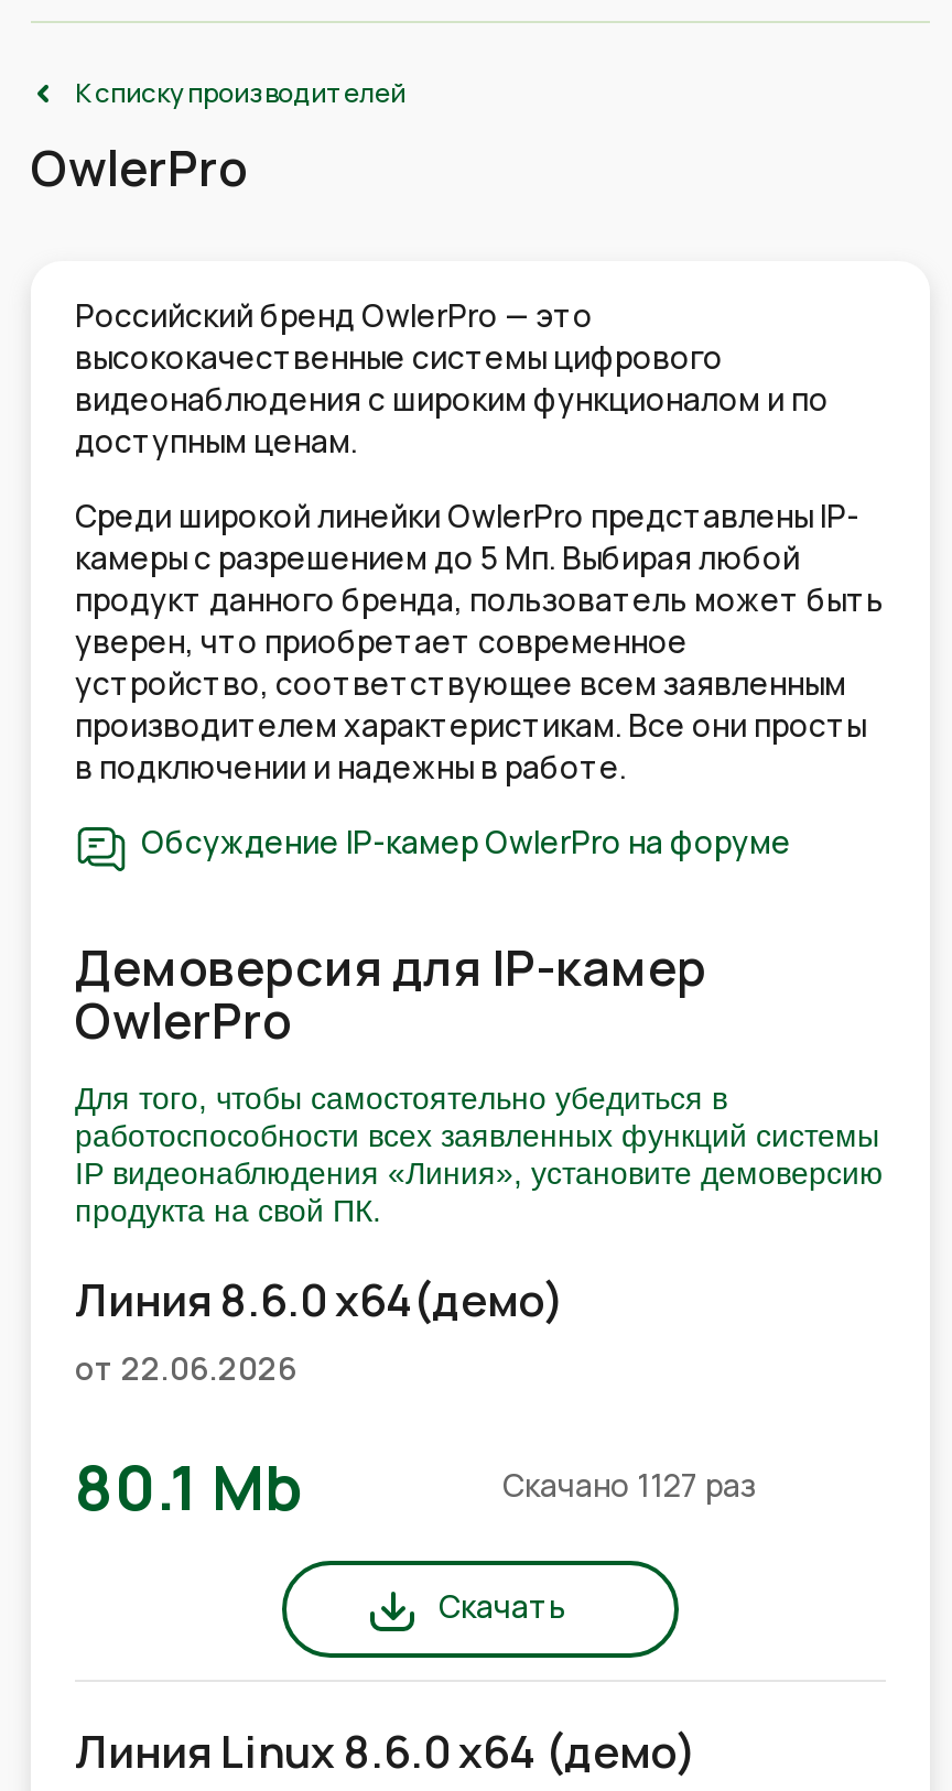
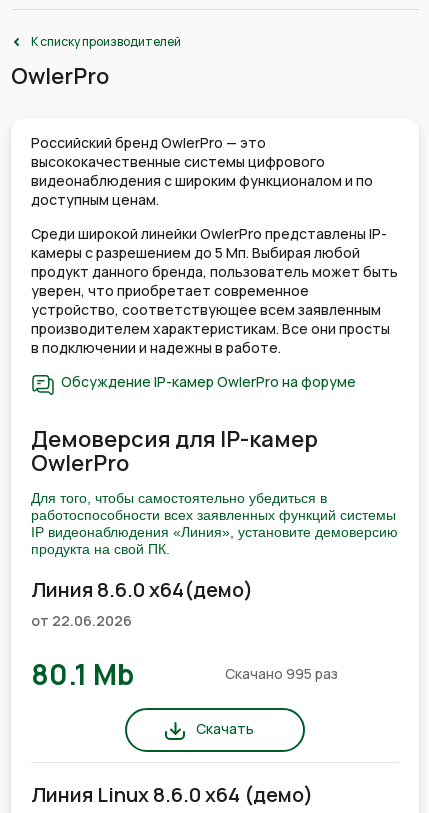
- Скачано 1127 раз
+ Скачано 995 раз
